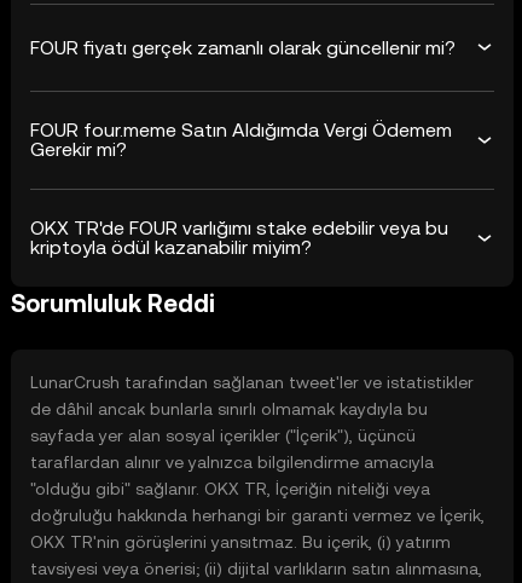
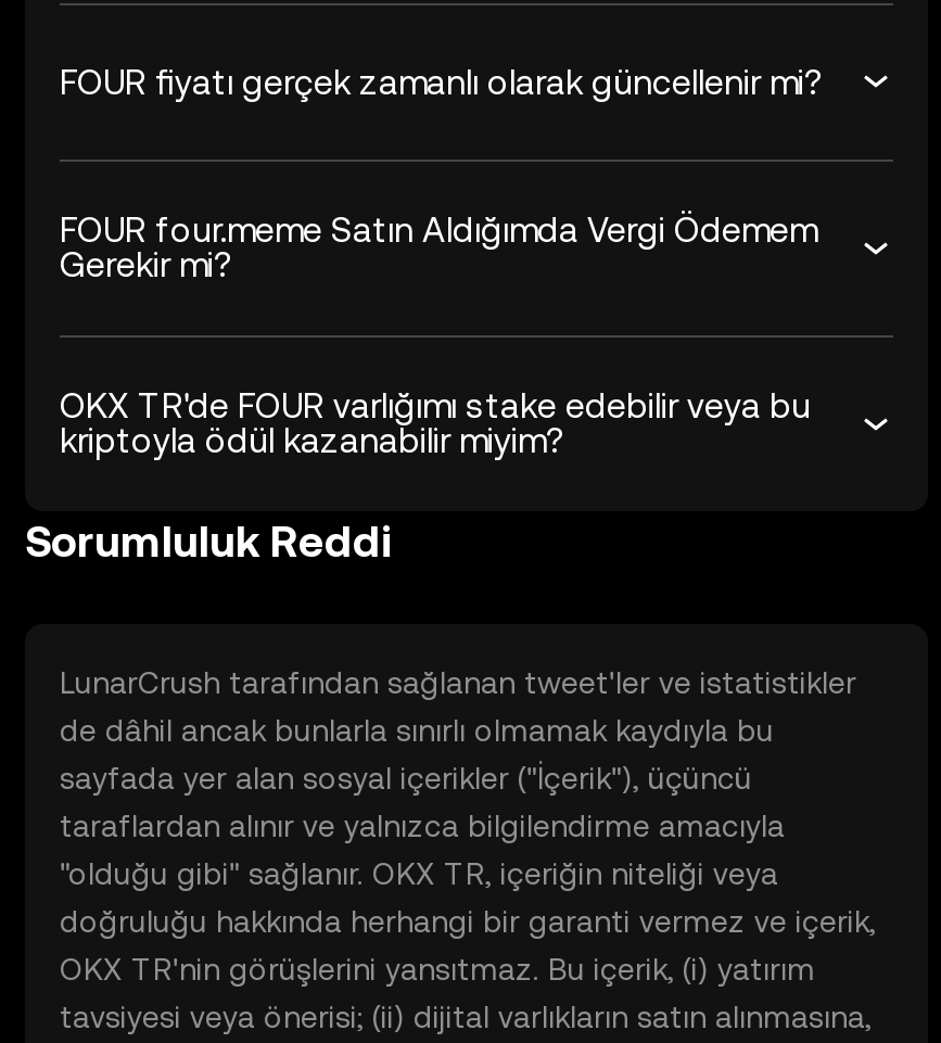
- "olduğu gibi" sağlanır. OKX TR, İçeriğin niteliği veya
+ "olduğu gibi" sağlanır. OKX TR, içeriğin niteliği veya

- doğruluğu hakkında herhangi bir garanti vermez ve İçerik,
+ doğruluğu hakkında herhangi bir garanti vermez ve içerik,
